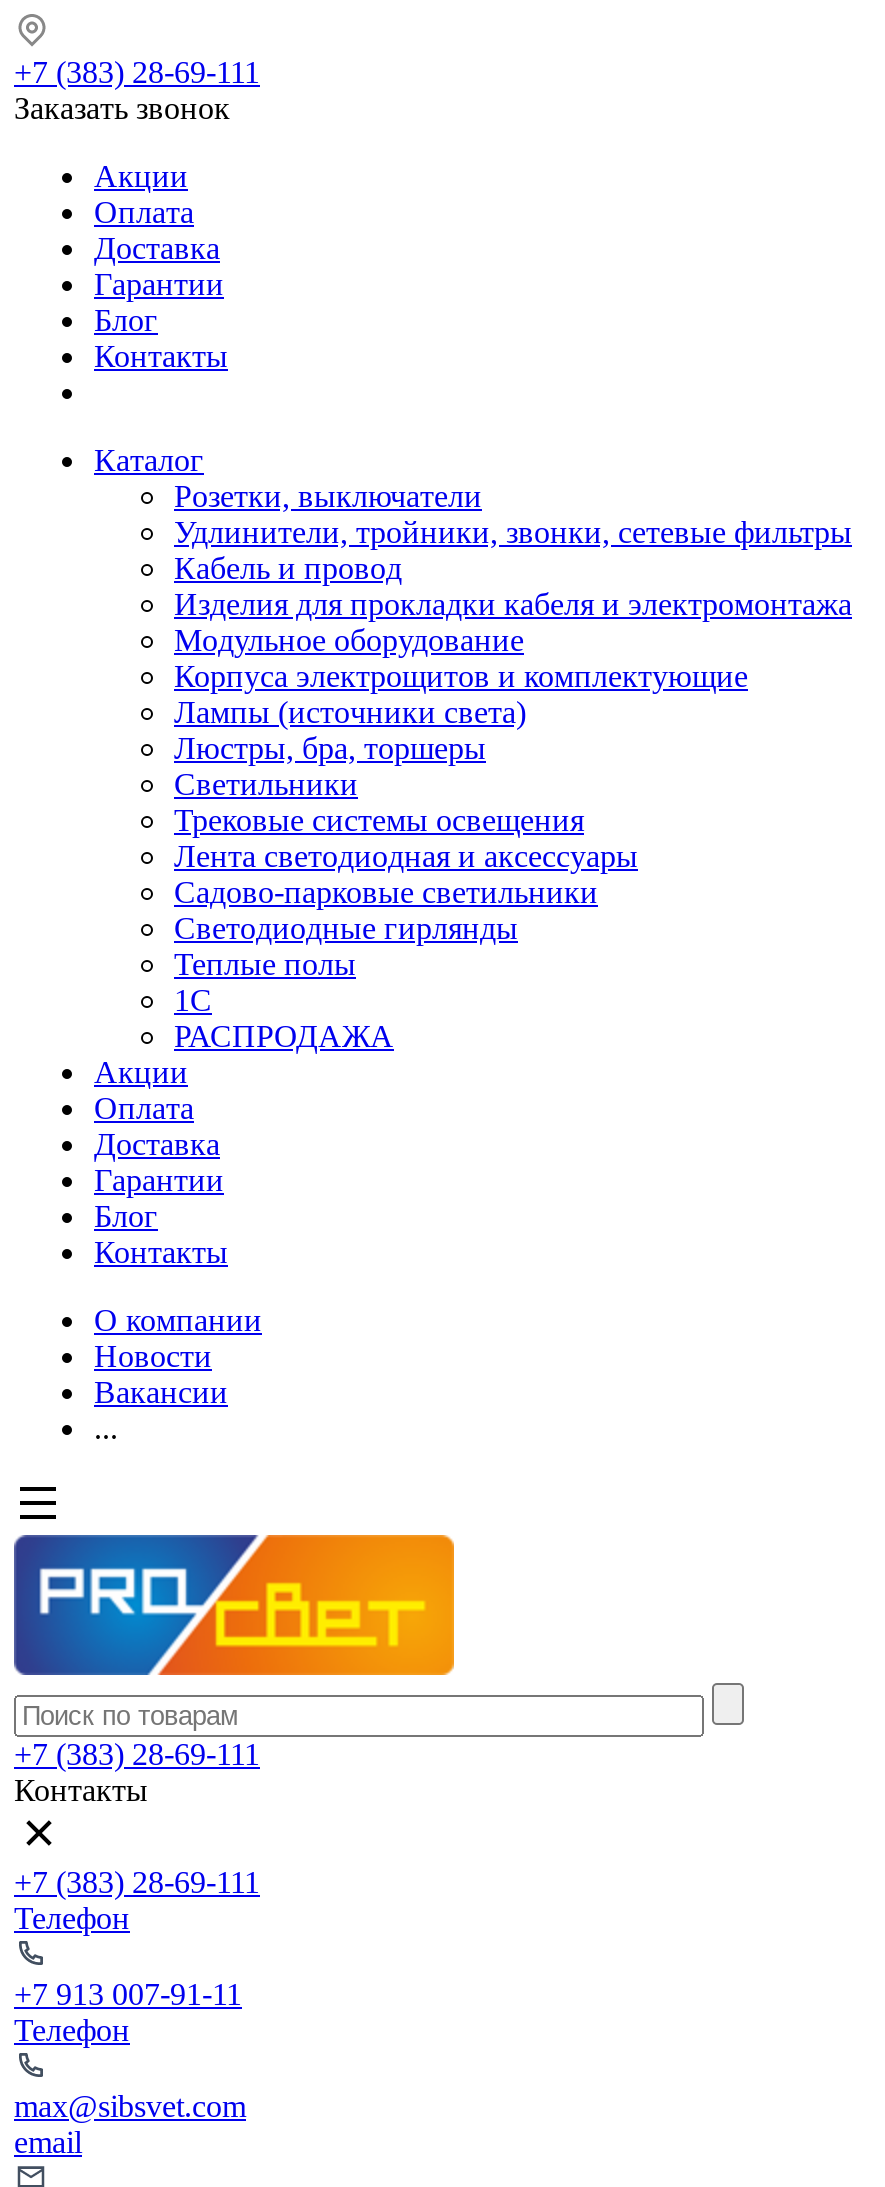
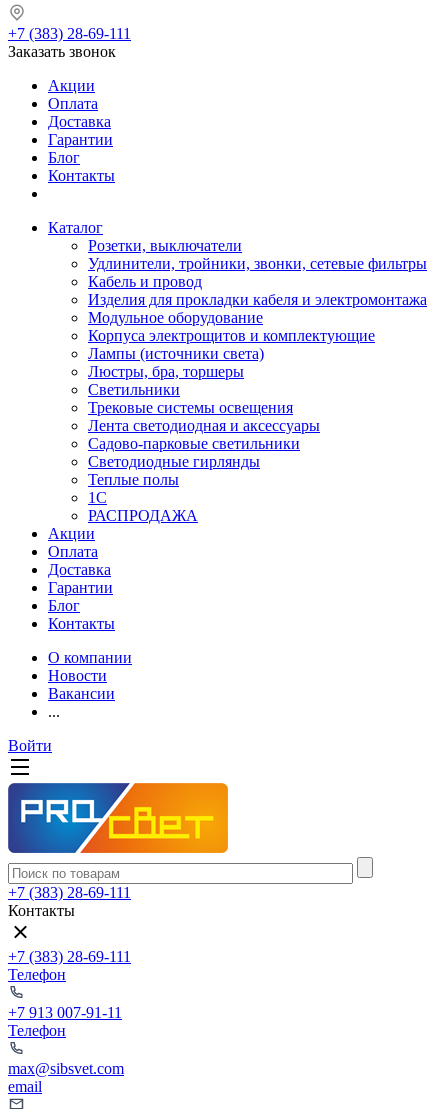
+ Войти
